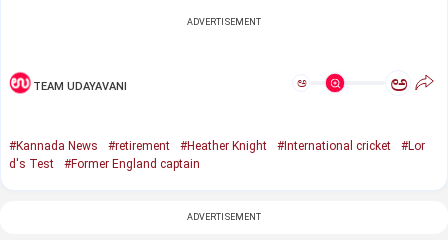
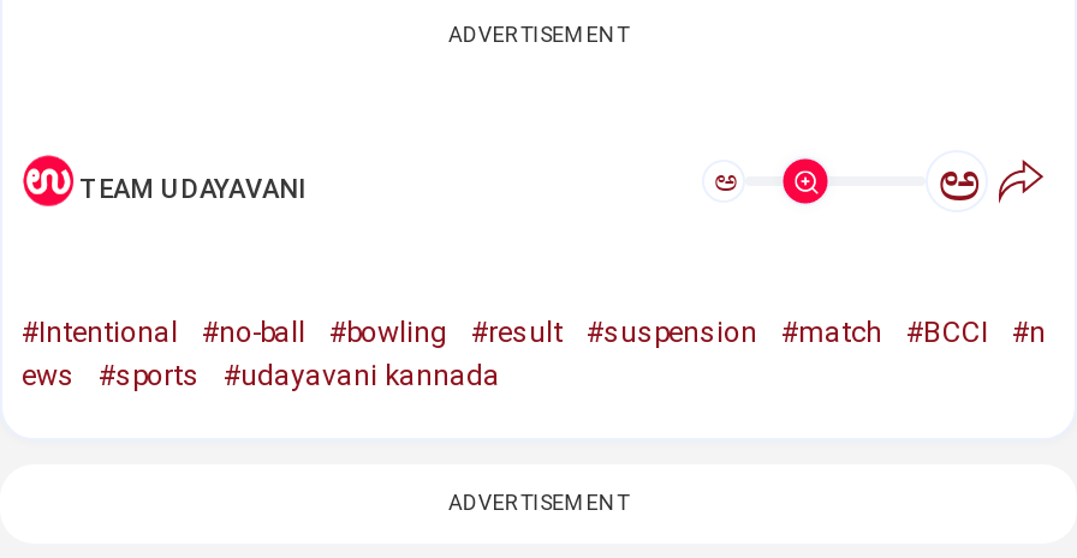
- #Kannada News
- #retirement
- #Heather Knight
- #International cricket
- #Lor
- d's Test
- #Former England captain
+ #Intentional
+ #no-ball
+ #bowling
+ #result
+ #suspension
+ #match
+ #BCCI
+ #n
+ ews
+ #sports
+ #udayavani kannada
